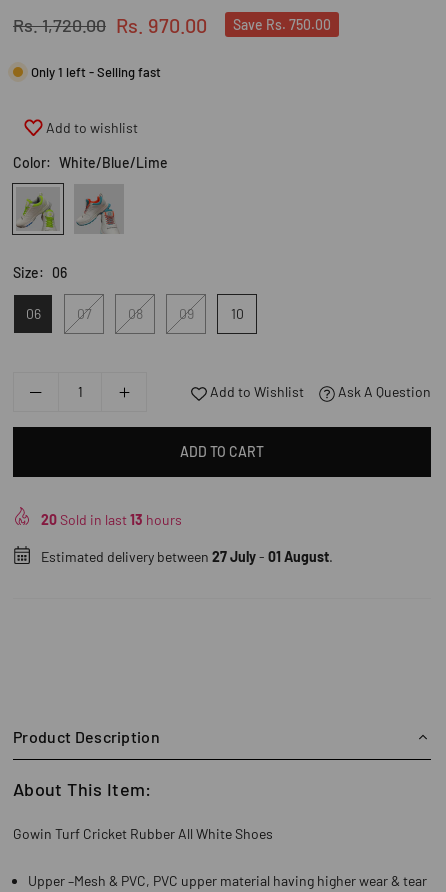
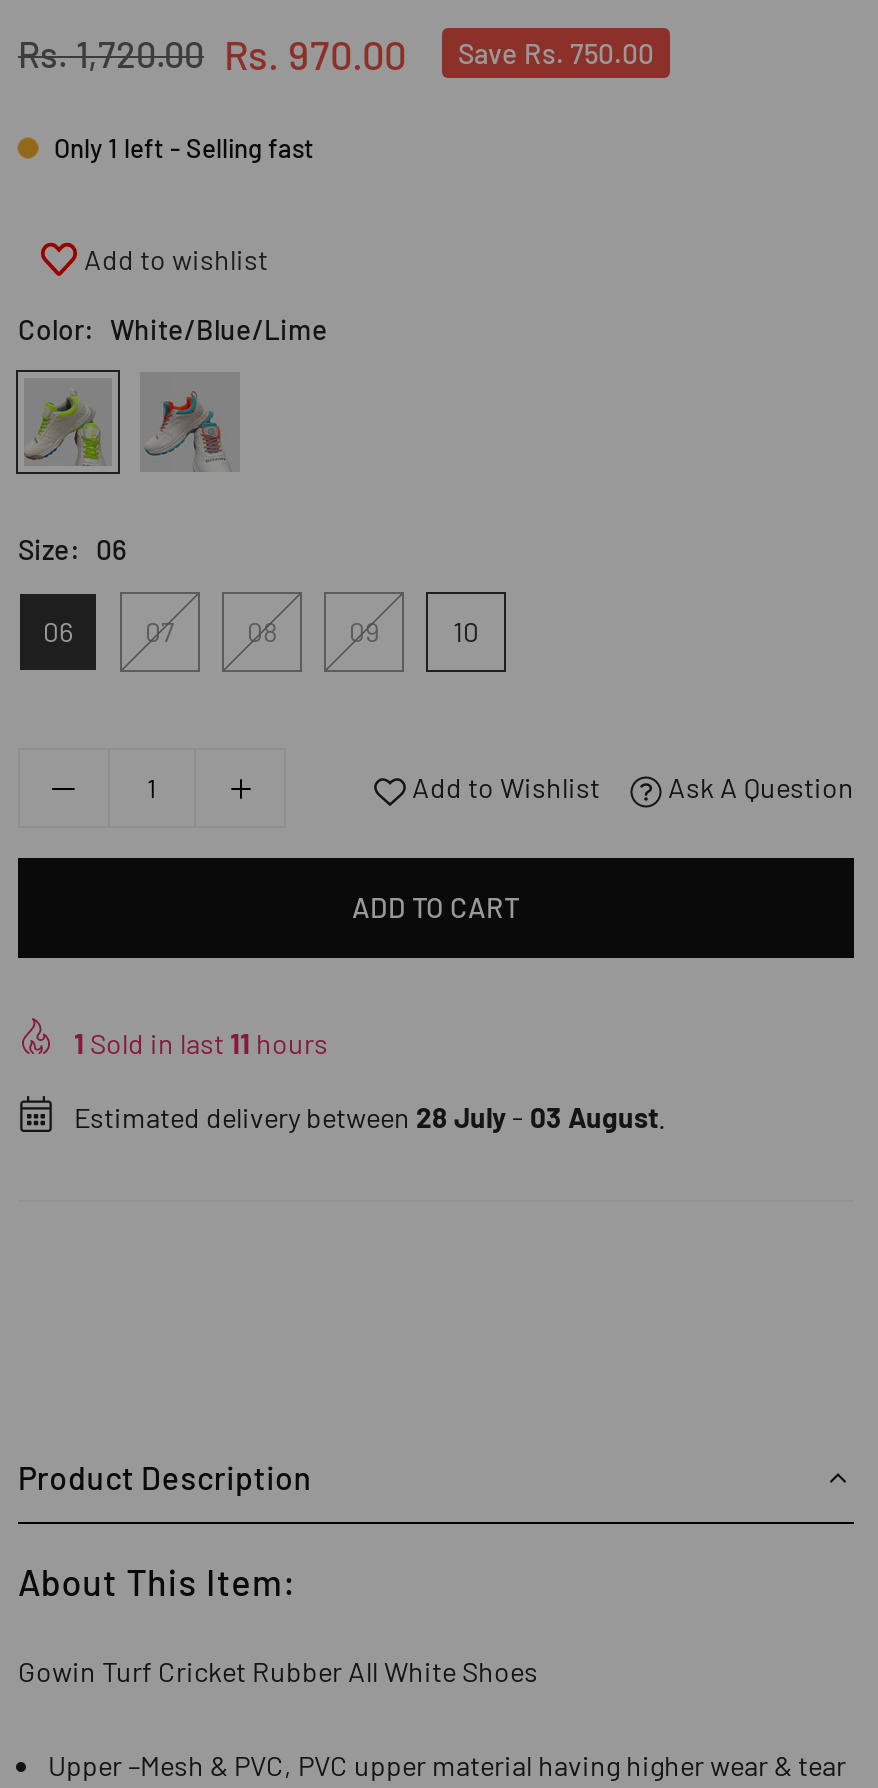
- 20 Sold in last 13 hours
+ 1 Sold in last 11 hours

- Estimated delivery between 27 July - 01 August.
+ Estimated delivery between 28 July - 03 August.
